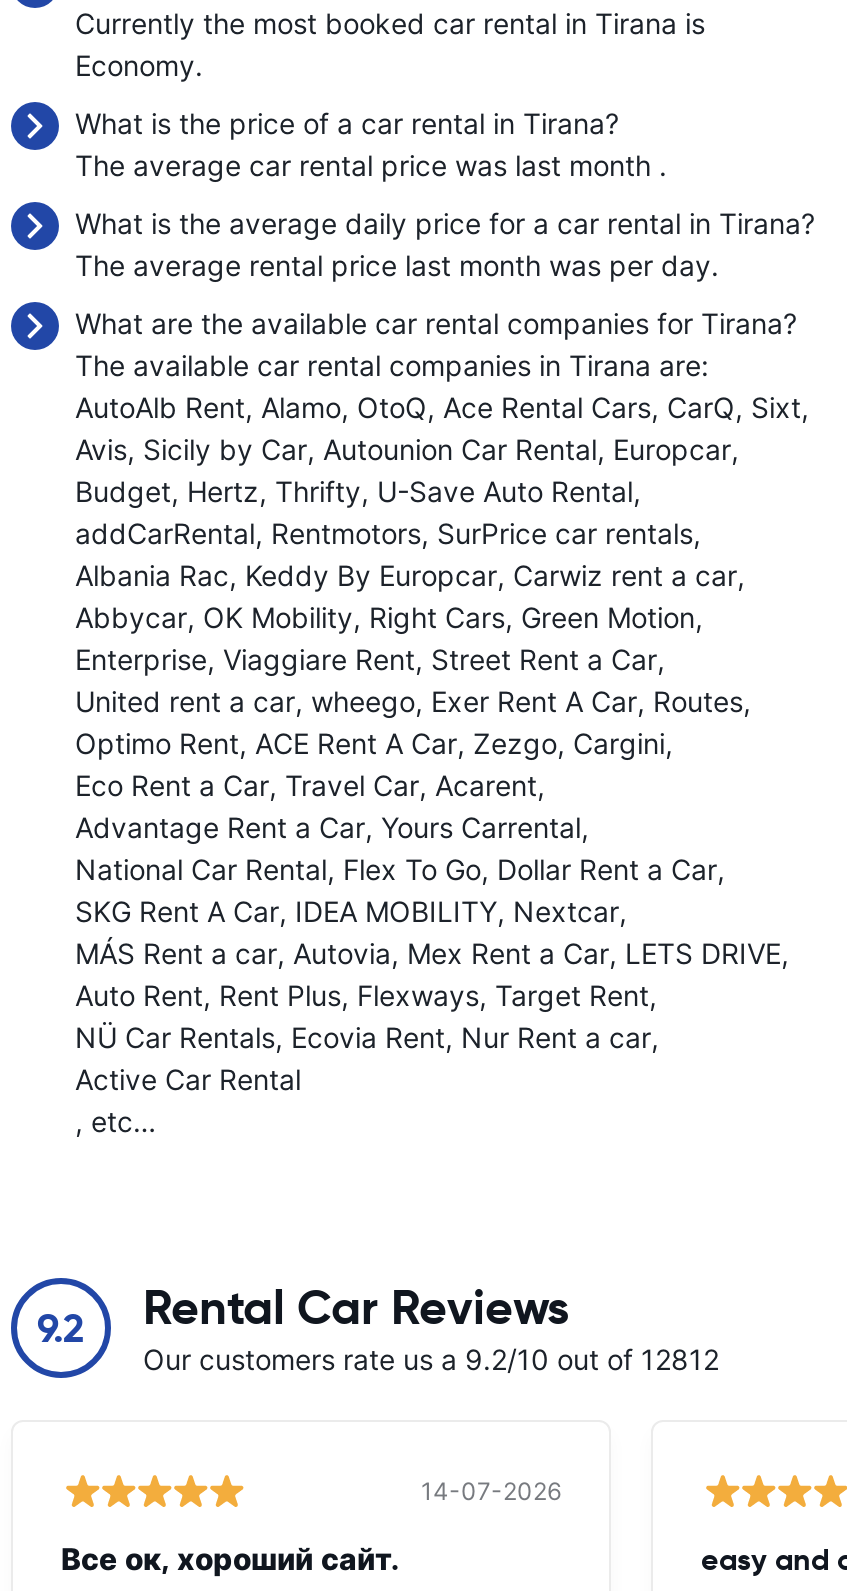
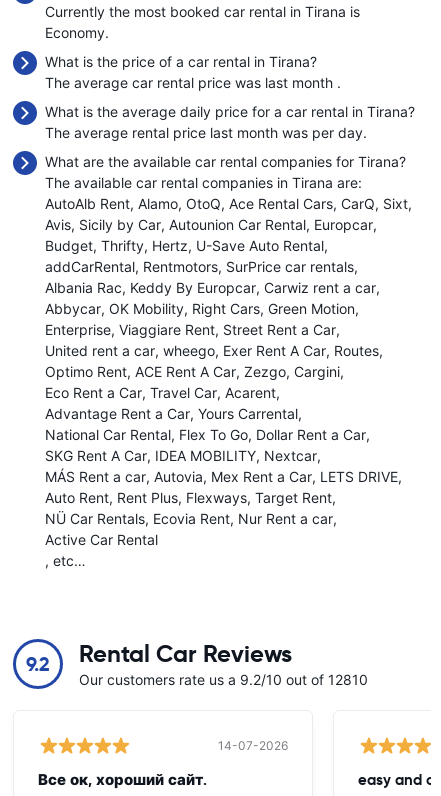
- Budget Hertz Thrifty U-Save Auto Rental
+ Budget Thrifty Hertz U-Save Auto Rental

- Our customers rate us a 9.2/10 out of 12812
+ Our customers rate us a 9.2/10 out of 12810
